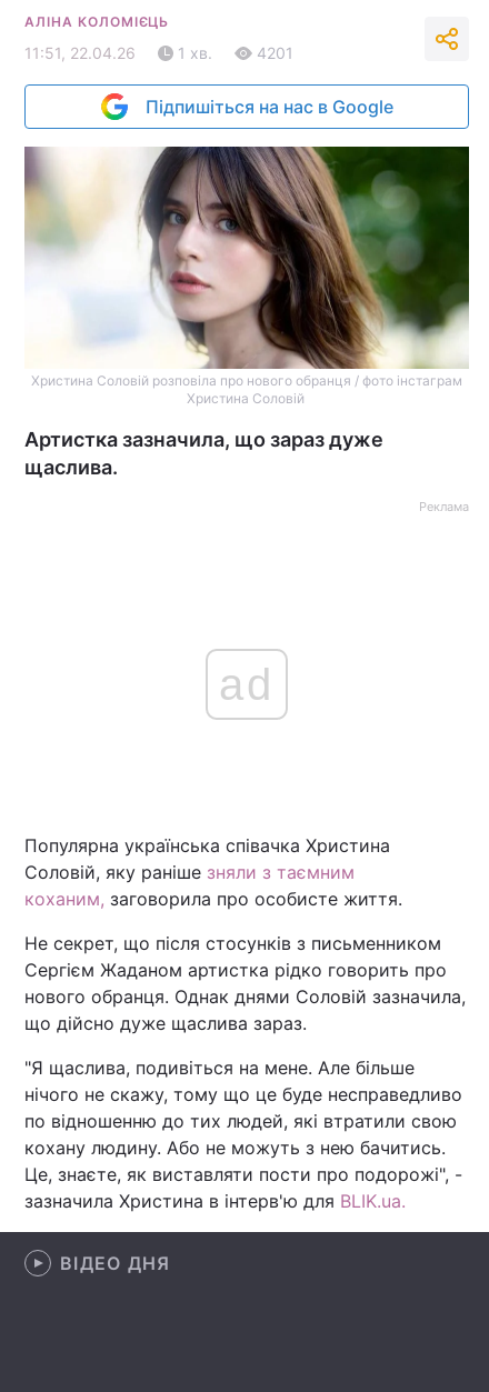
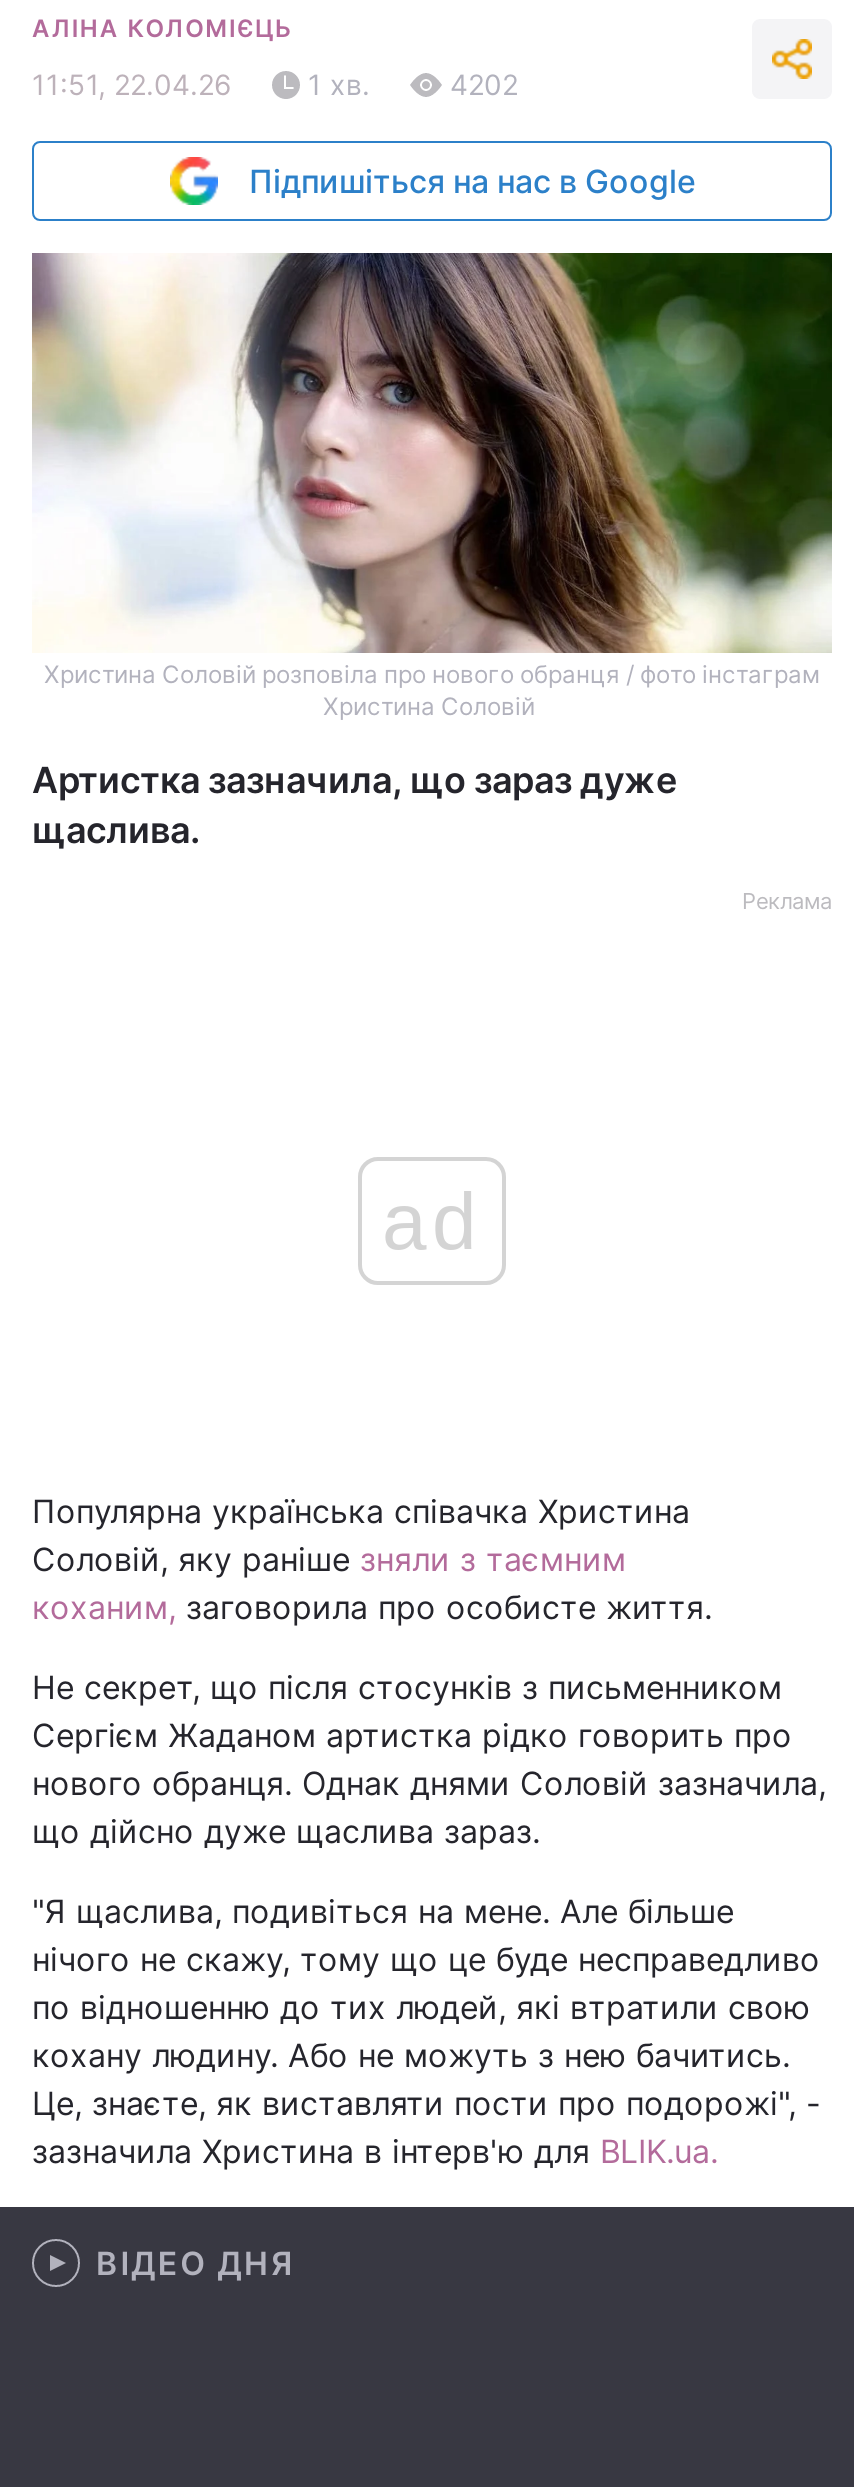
- 4201
+ 4202
